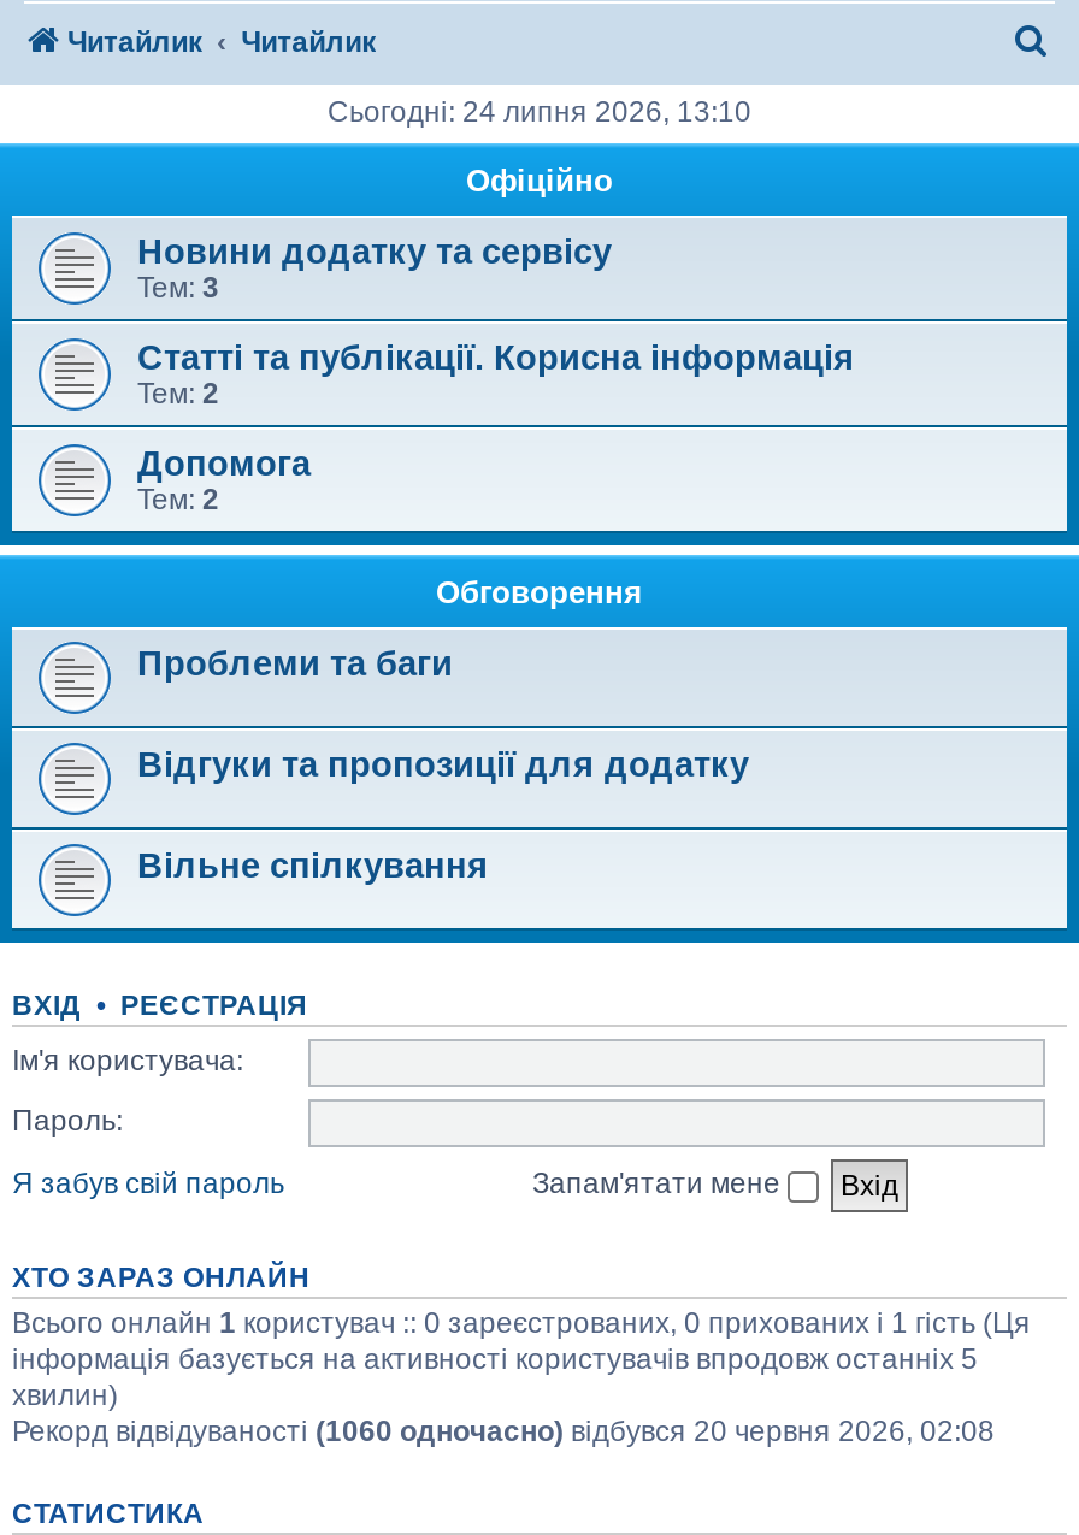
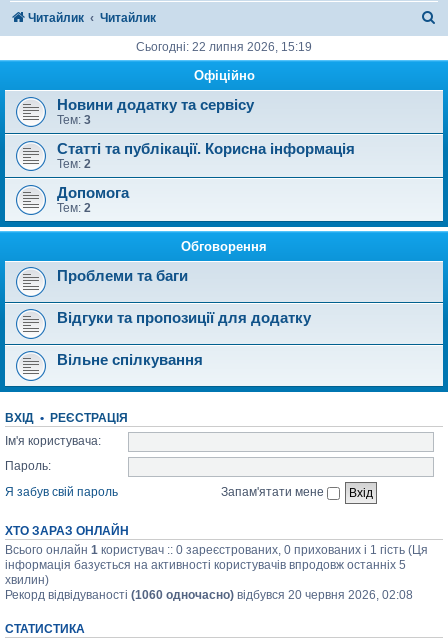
- Сьогодні: 24 липня 2026, 13:10
+ Сьогодні: 22 липня 2026, 15:19
